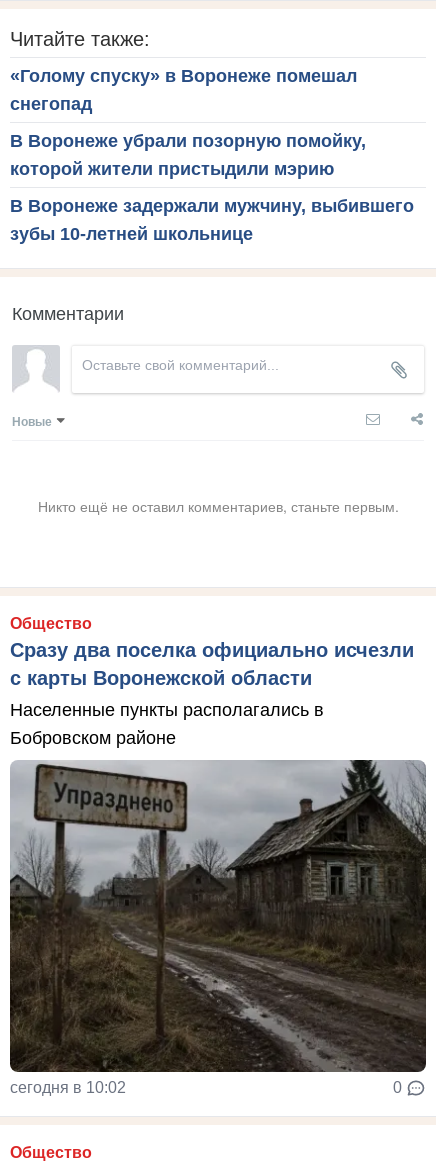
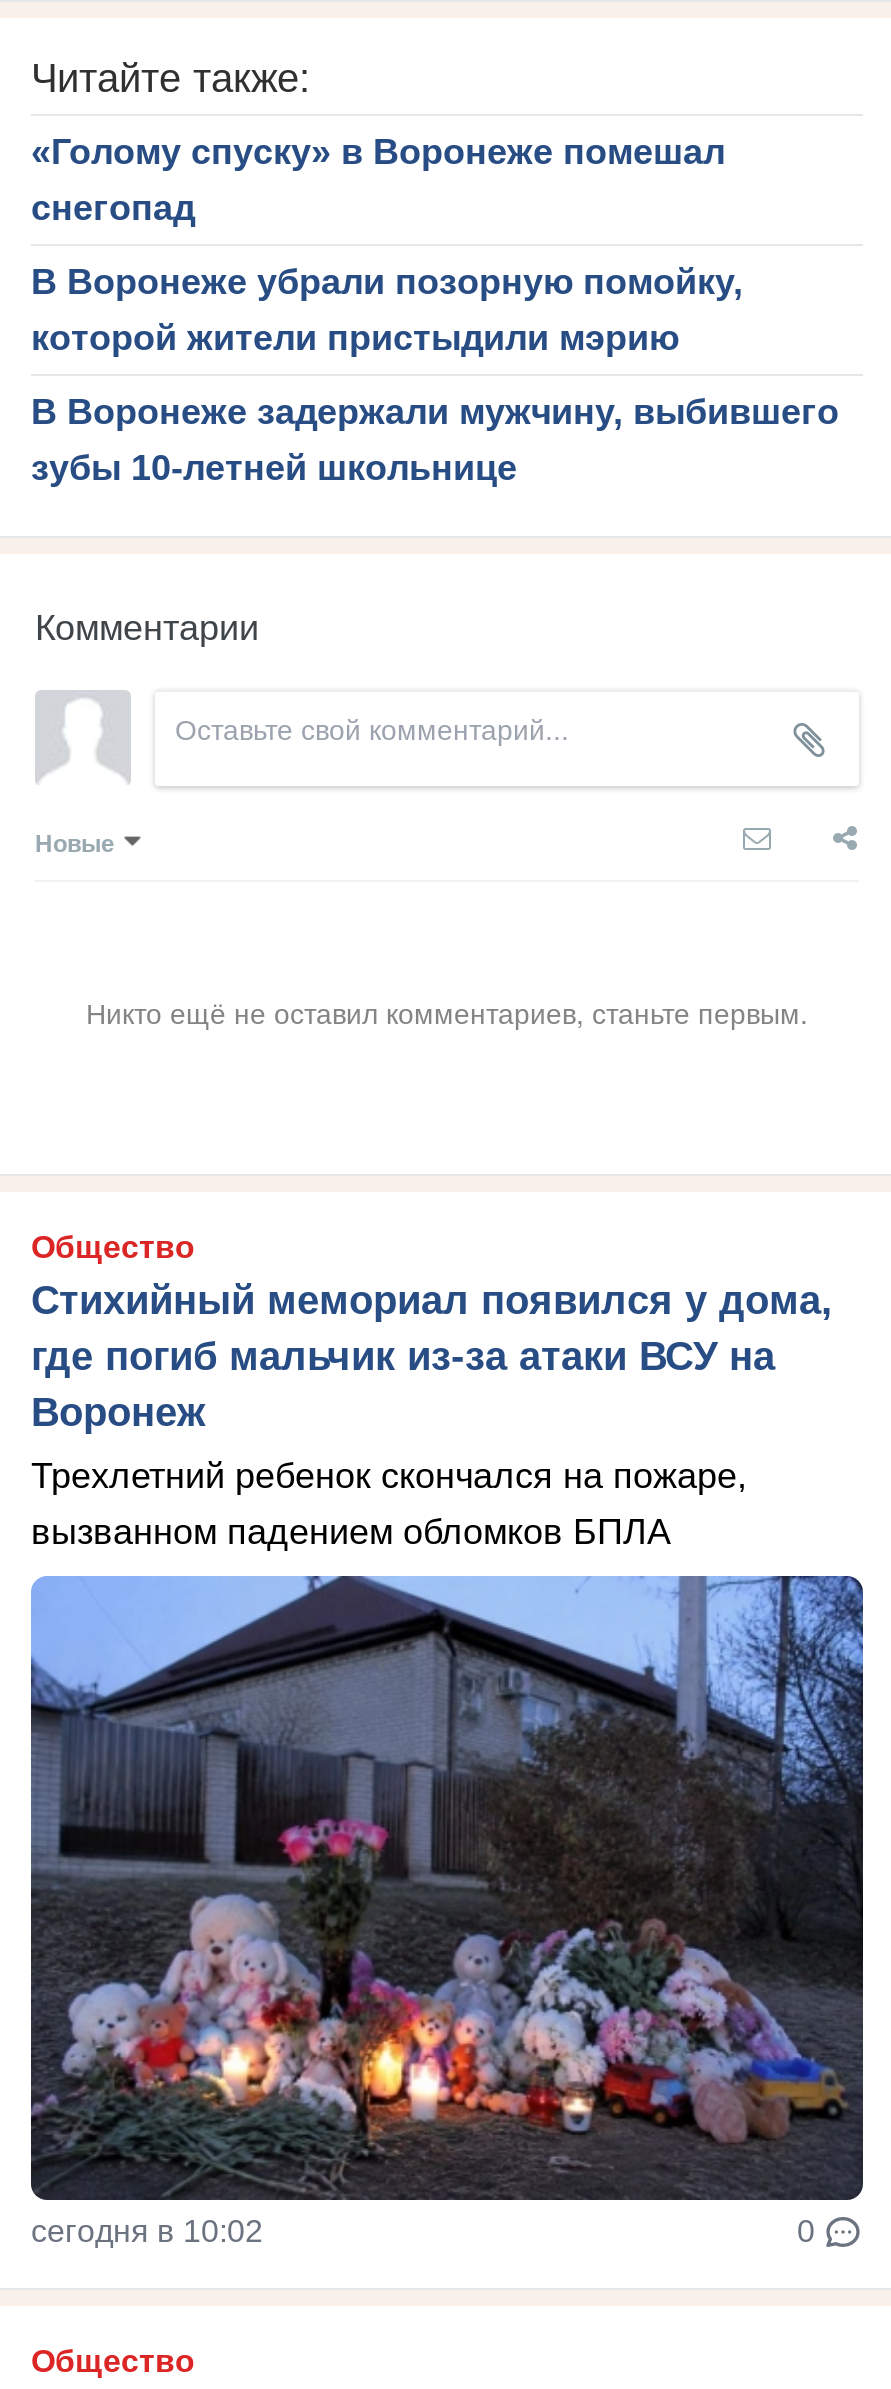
- Сразу два поселка официально исчезли
- с карты Воронежской области
+ Стихийный мемориал появился у дома,
+ где погиб мальчик из-за атаки ВСУ на
+ Воронеж

- Населенные пункты располагались в
- Бобровском районе
+ Трехлетний ребенок скончался на пожаре,
+ вызванном падением обломков БПЛА

- [image]
+ [image]
